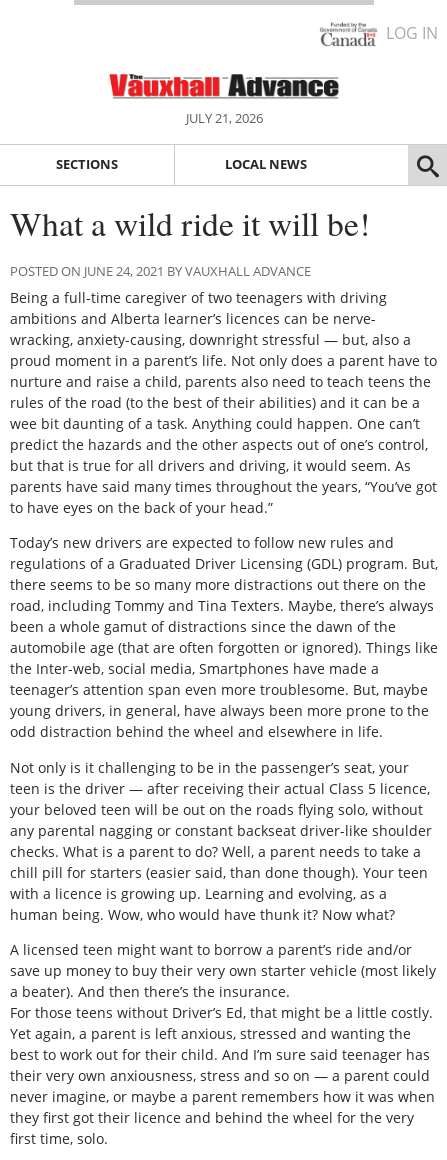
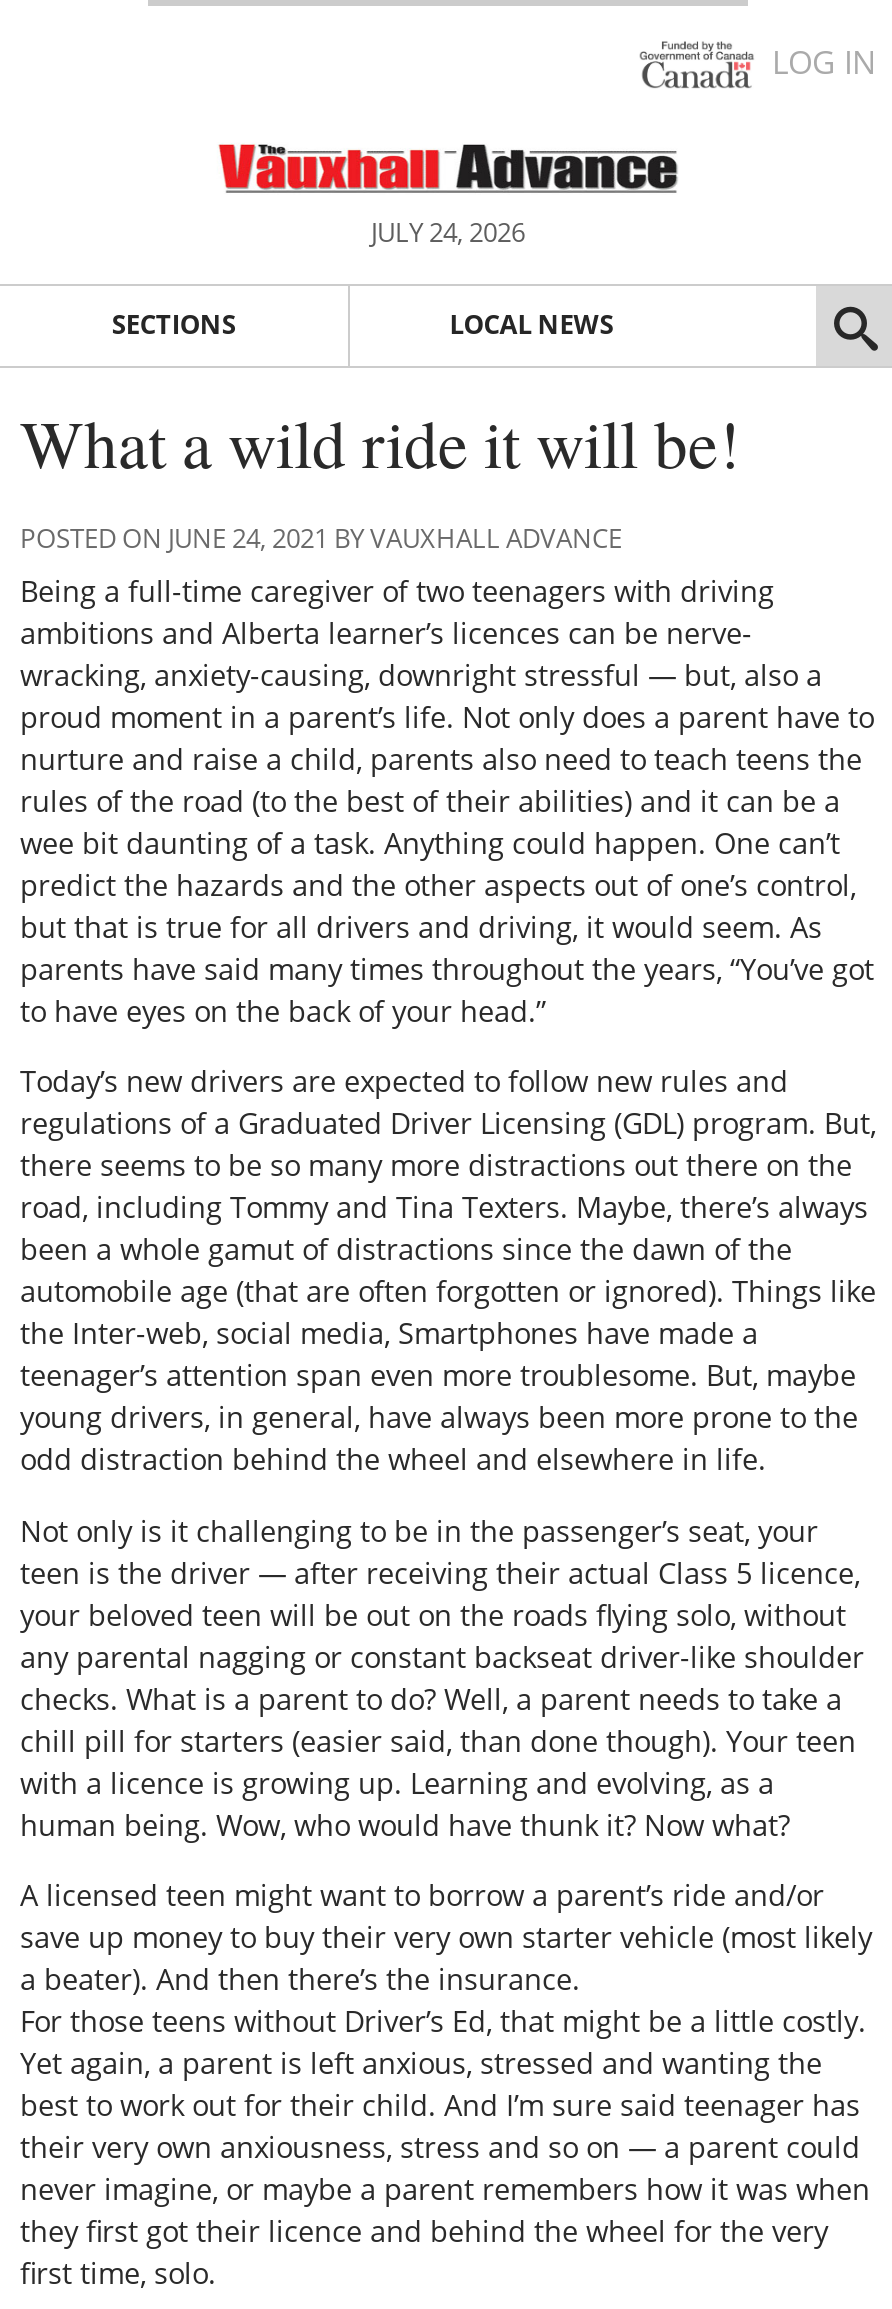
- JULY 21, 2026
+ JULY 24, 2026
